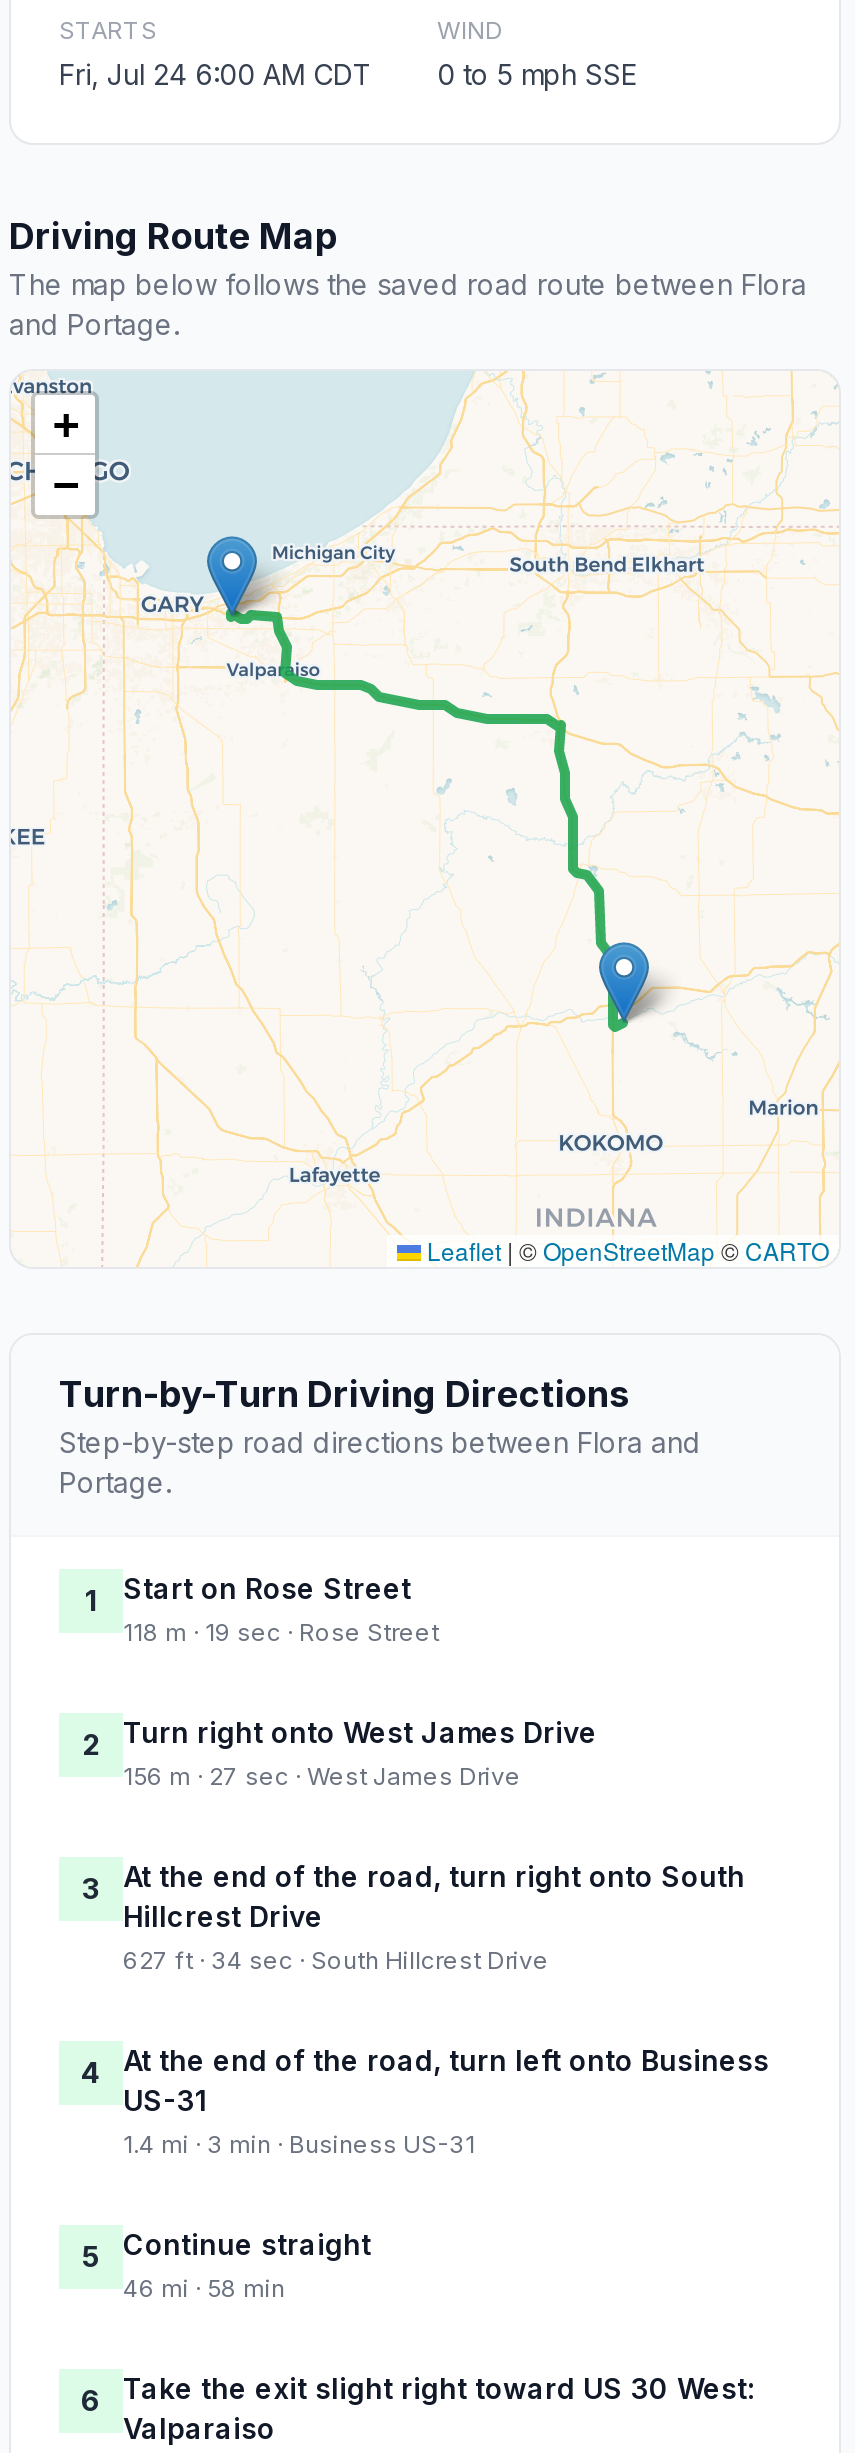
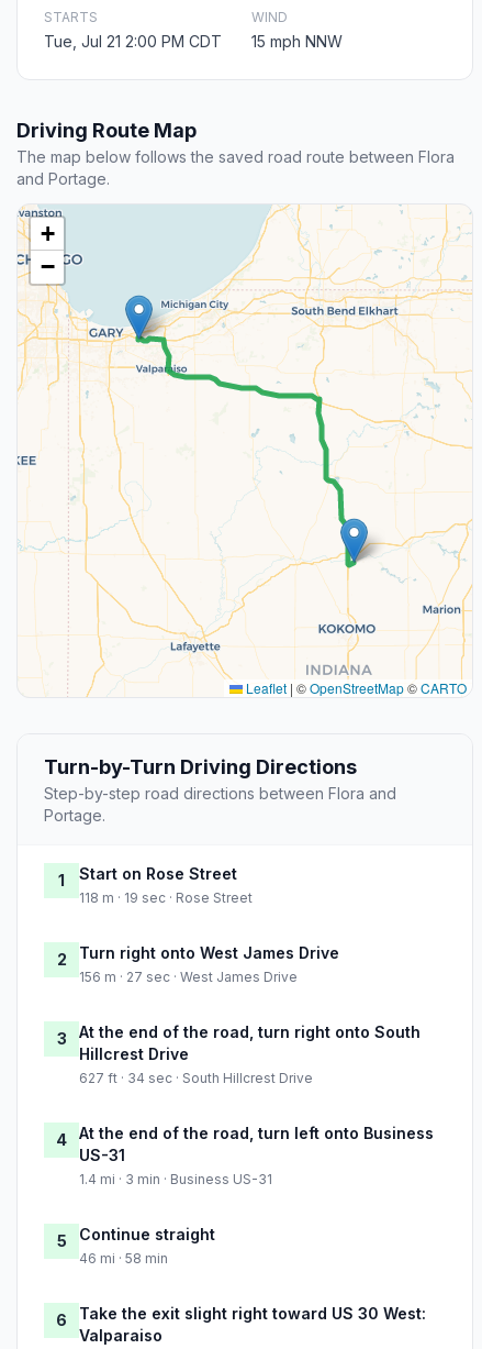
- Fri, Jul 24 6:00 AM CDT
+ Tue, Jul 21 2:00 PM CDT

- 0 to 5 mph SSE
+ 15 mph NNW
